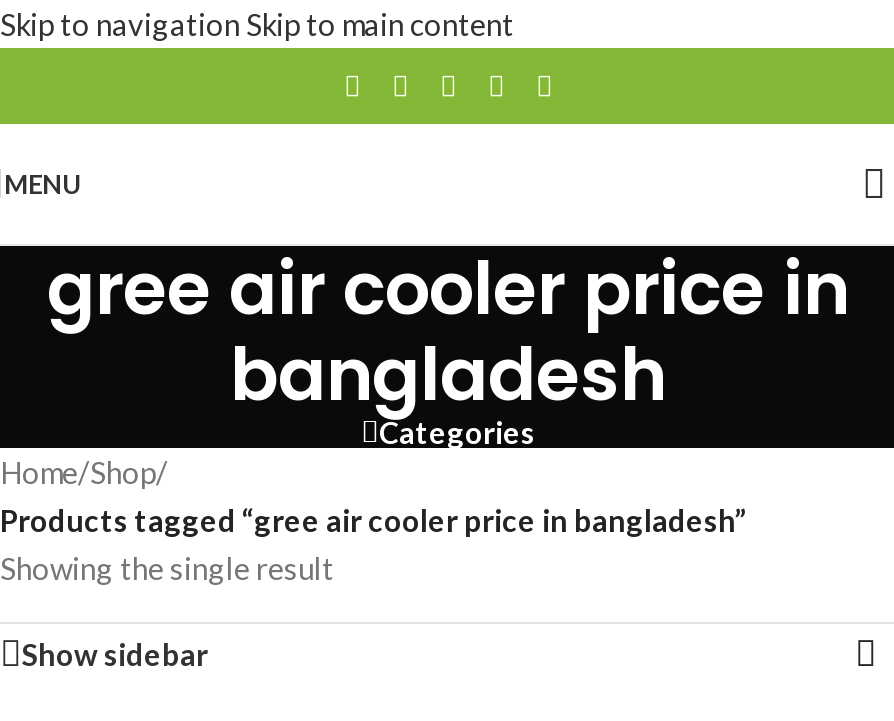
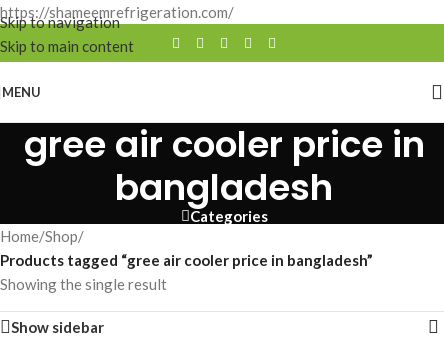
- Skip to navigation Skip to main content
+ https://shameemrefrigeration.com/
+ Skip to navigation
+ Skip to main content
